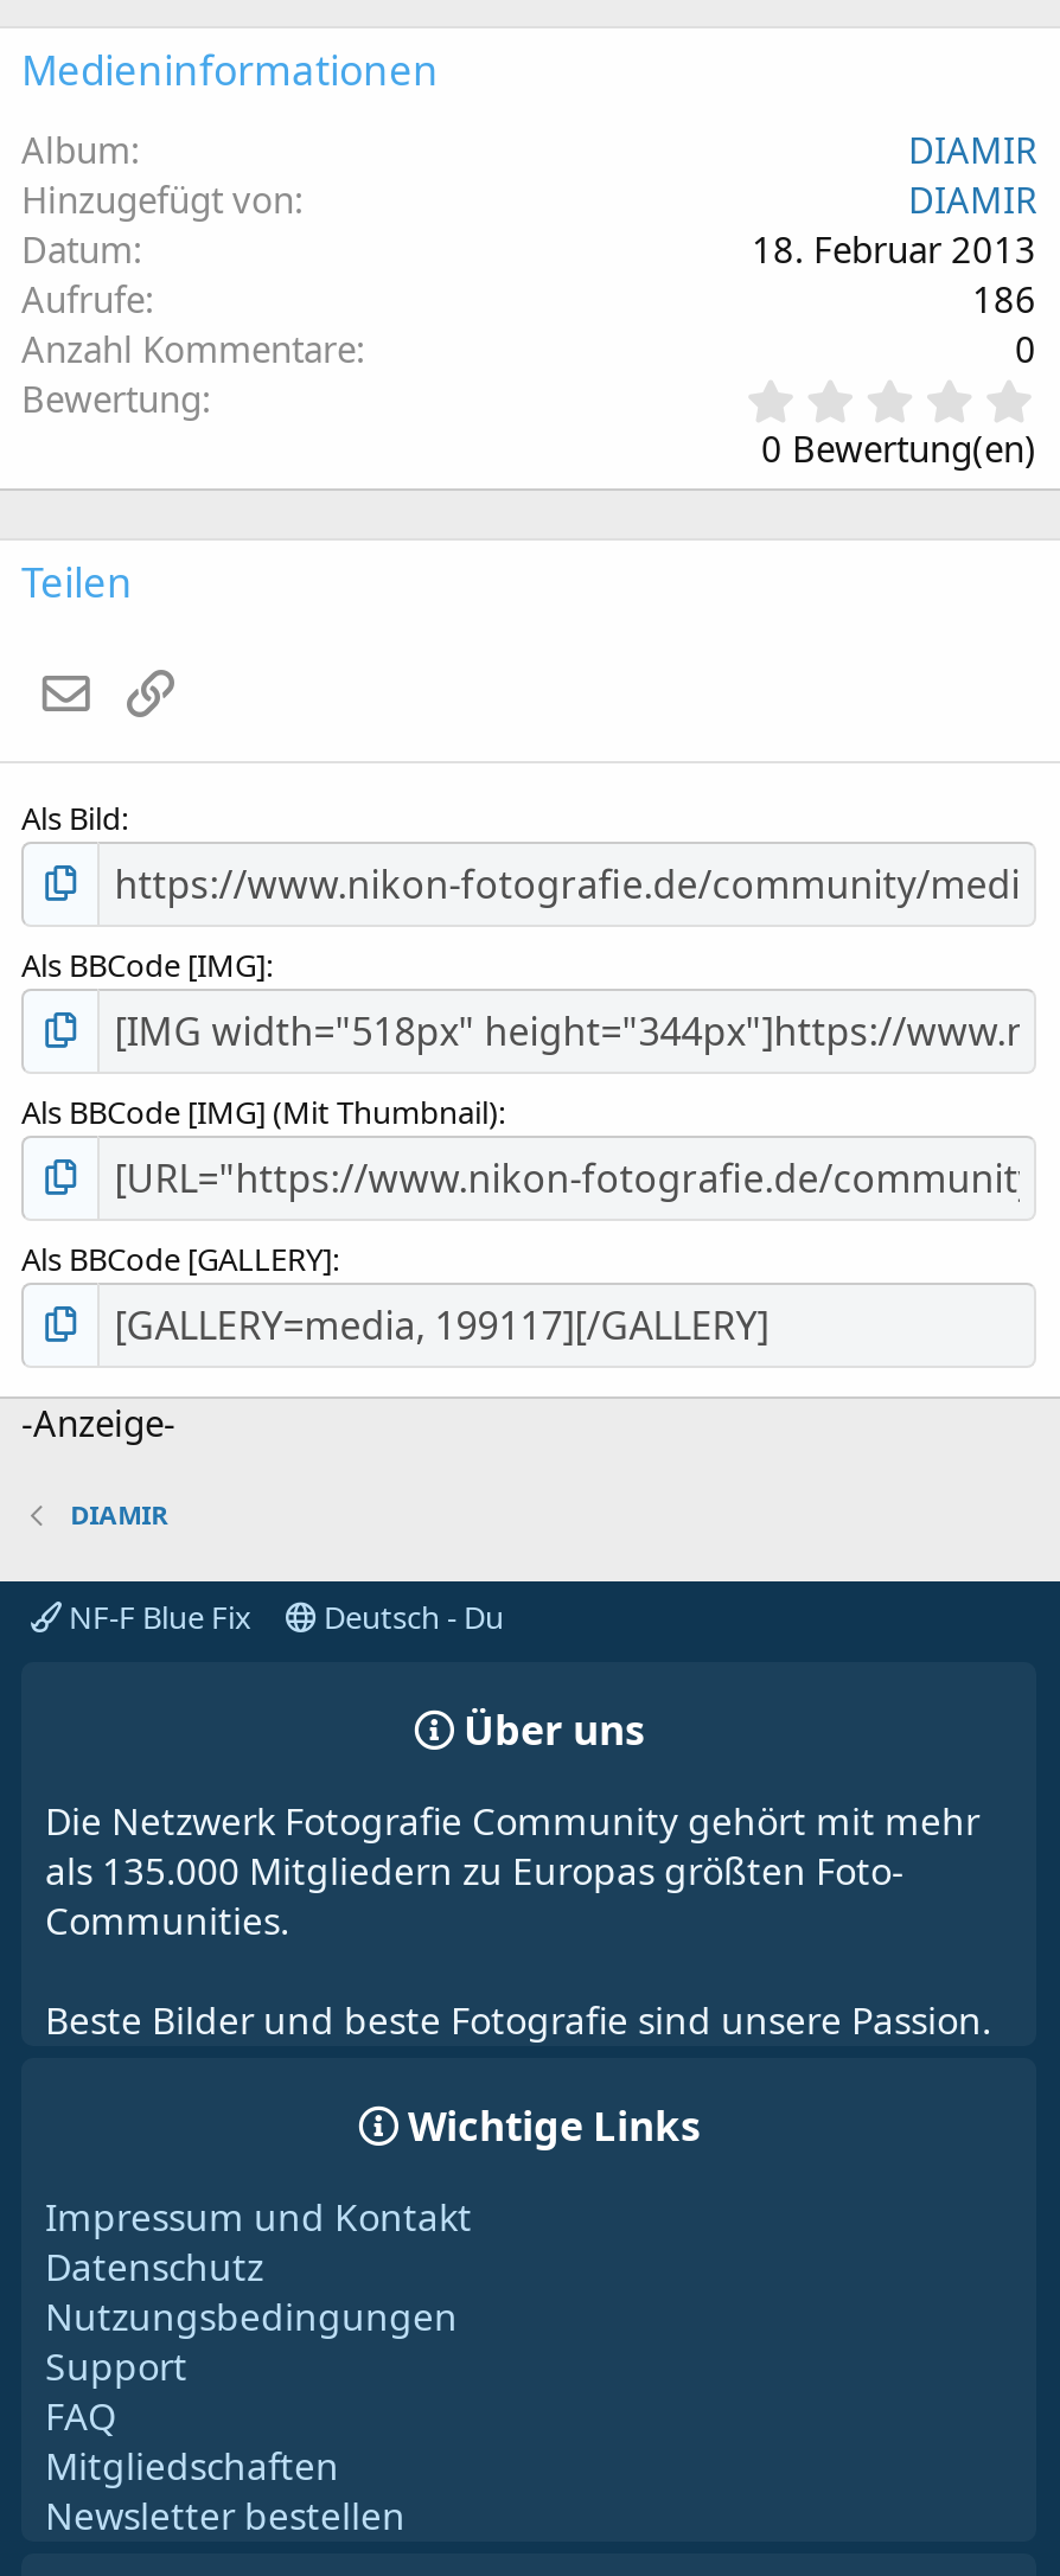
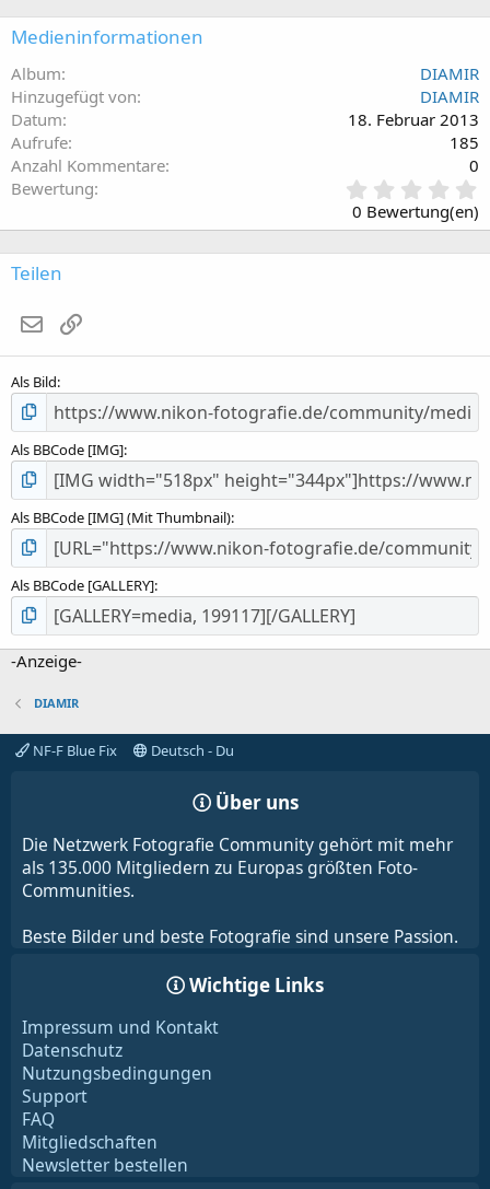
- 186
+ 185
